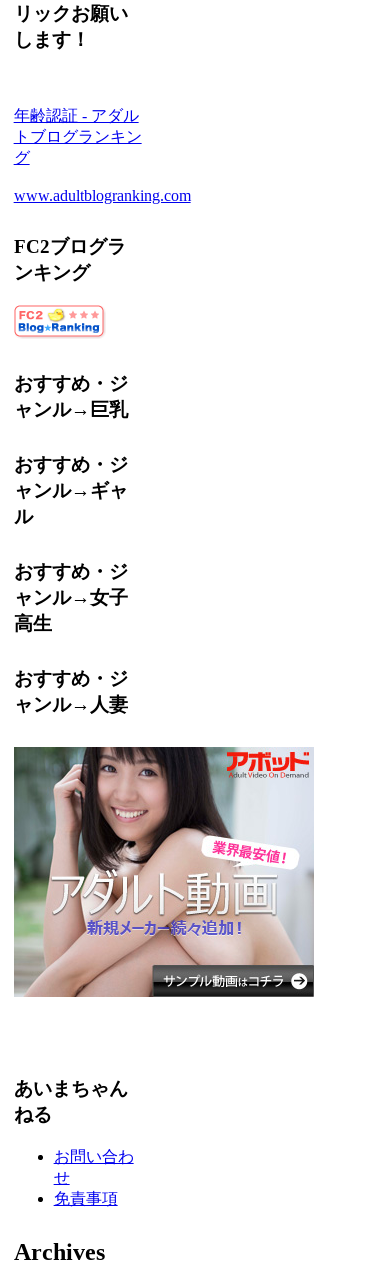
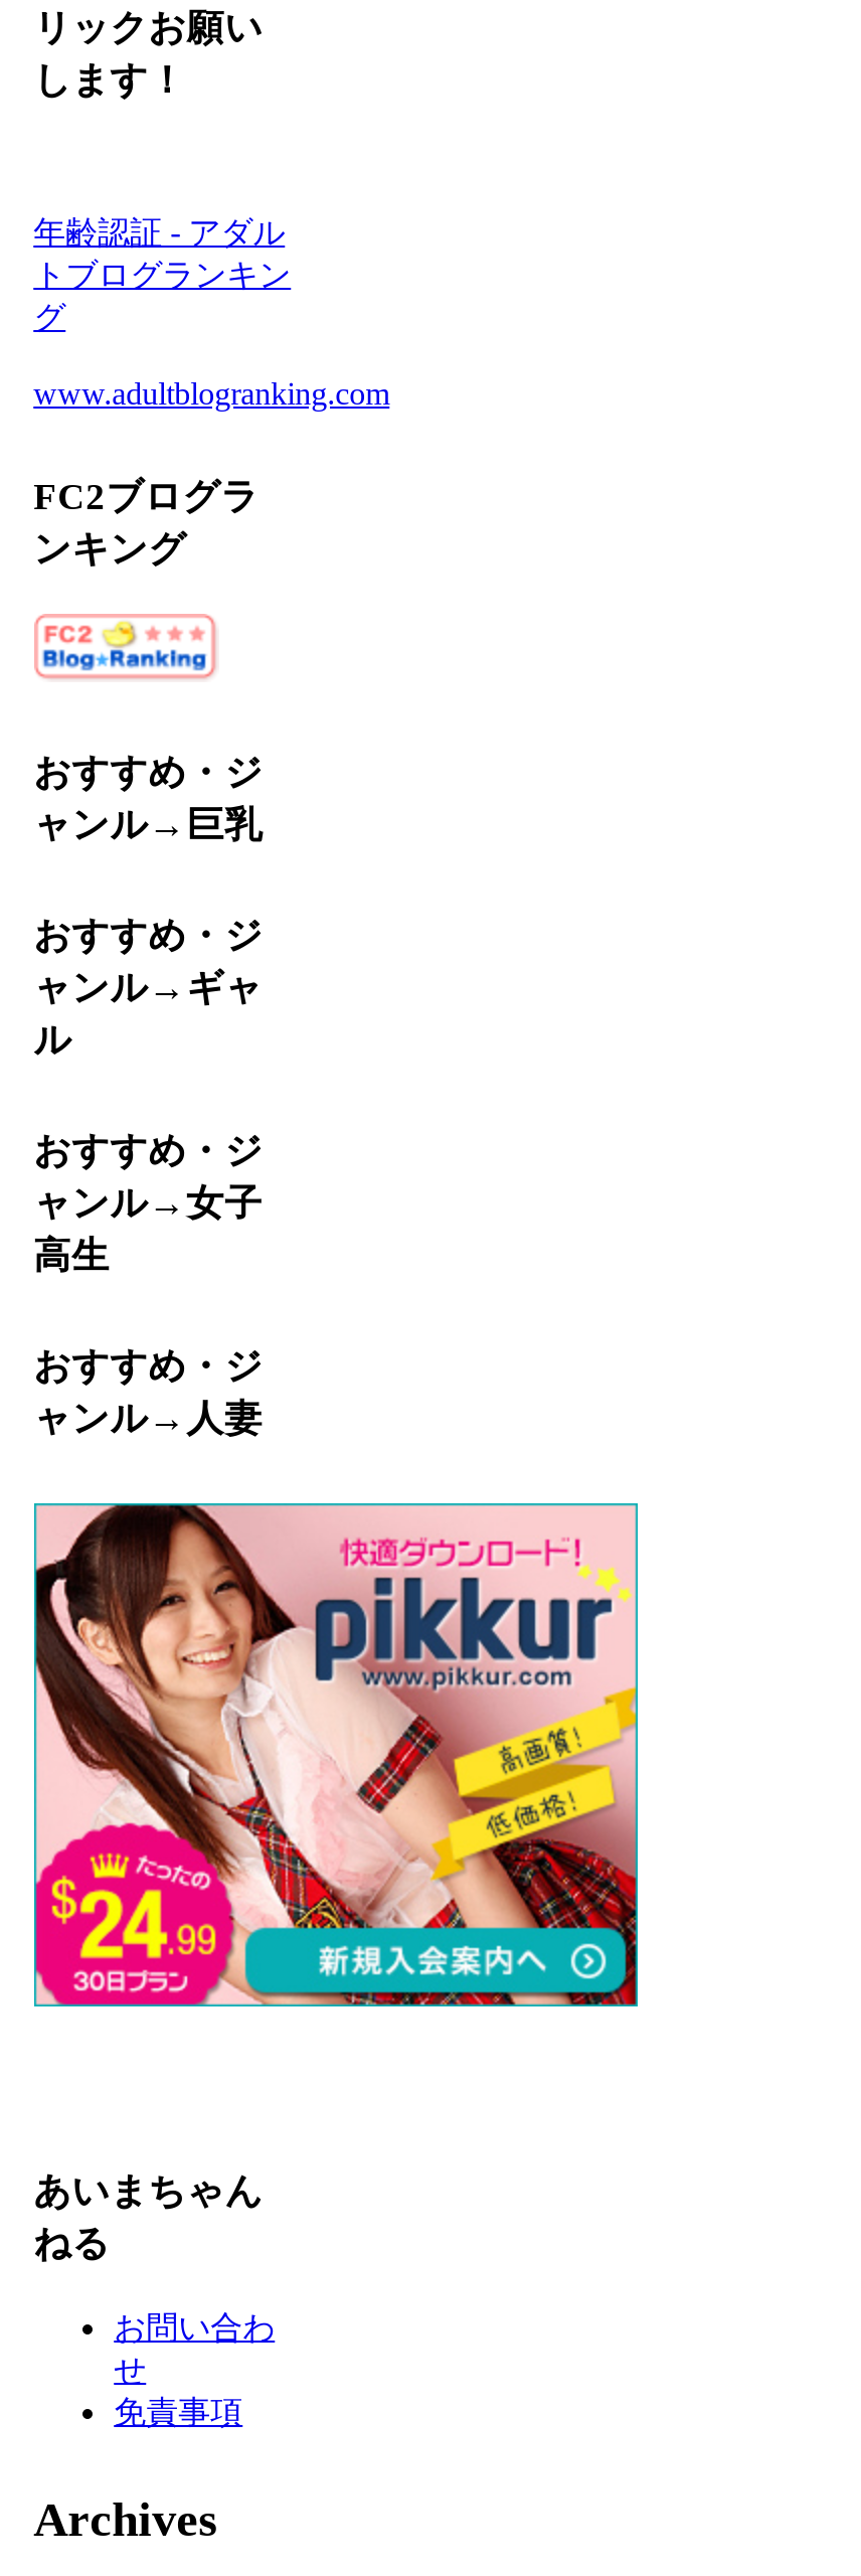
- [image]
+ [image]
